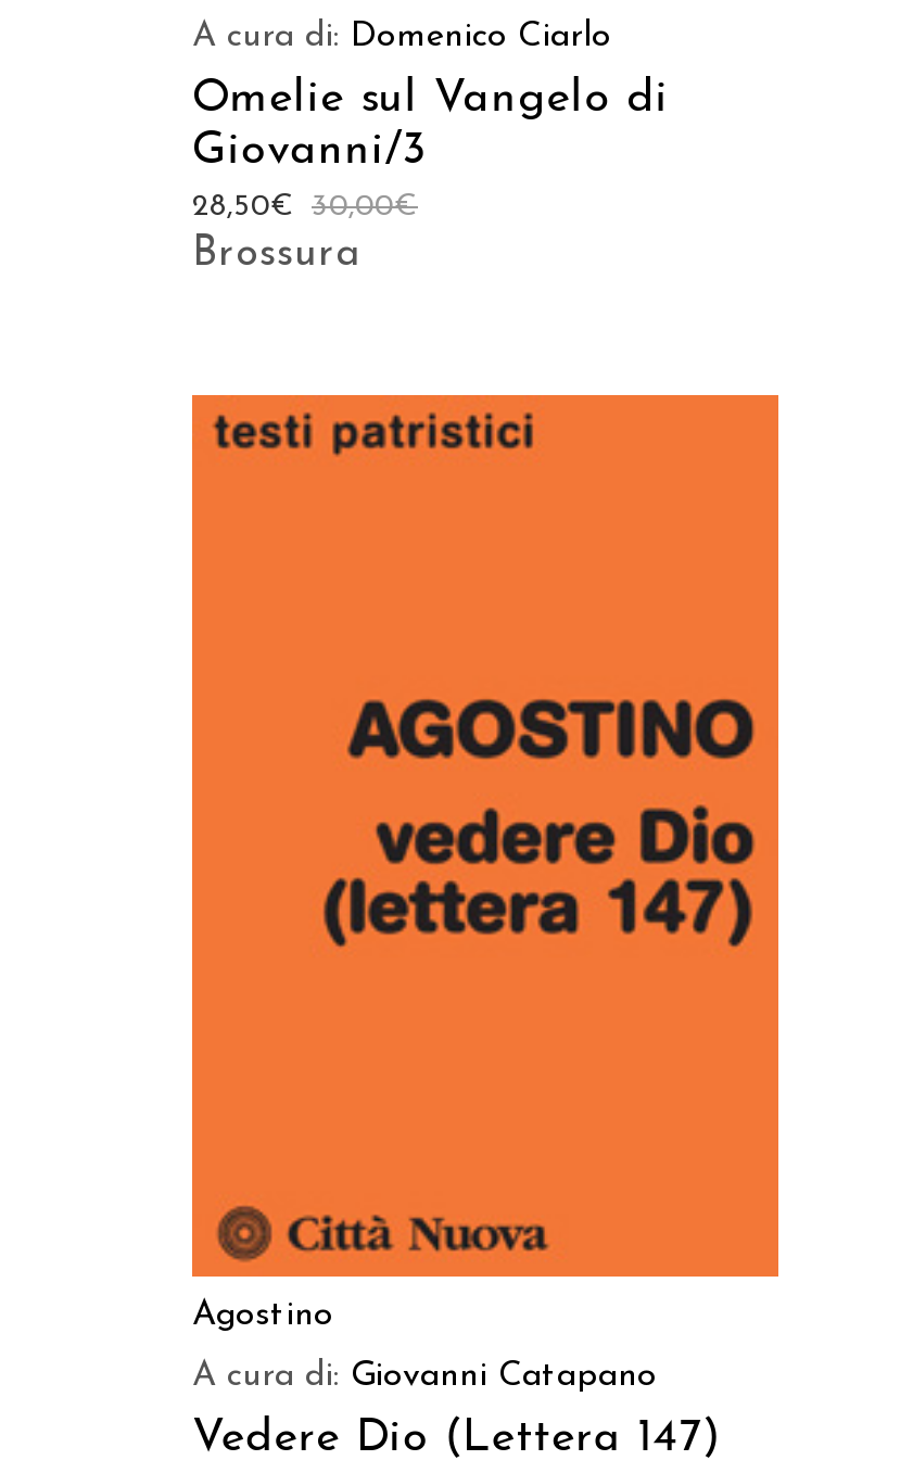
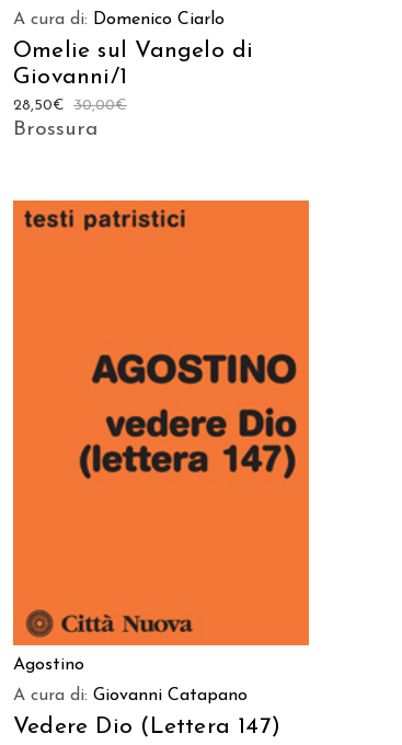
- Giovanni/3
+ Giovanni/1
